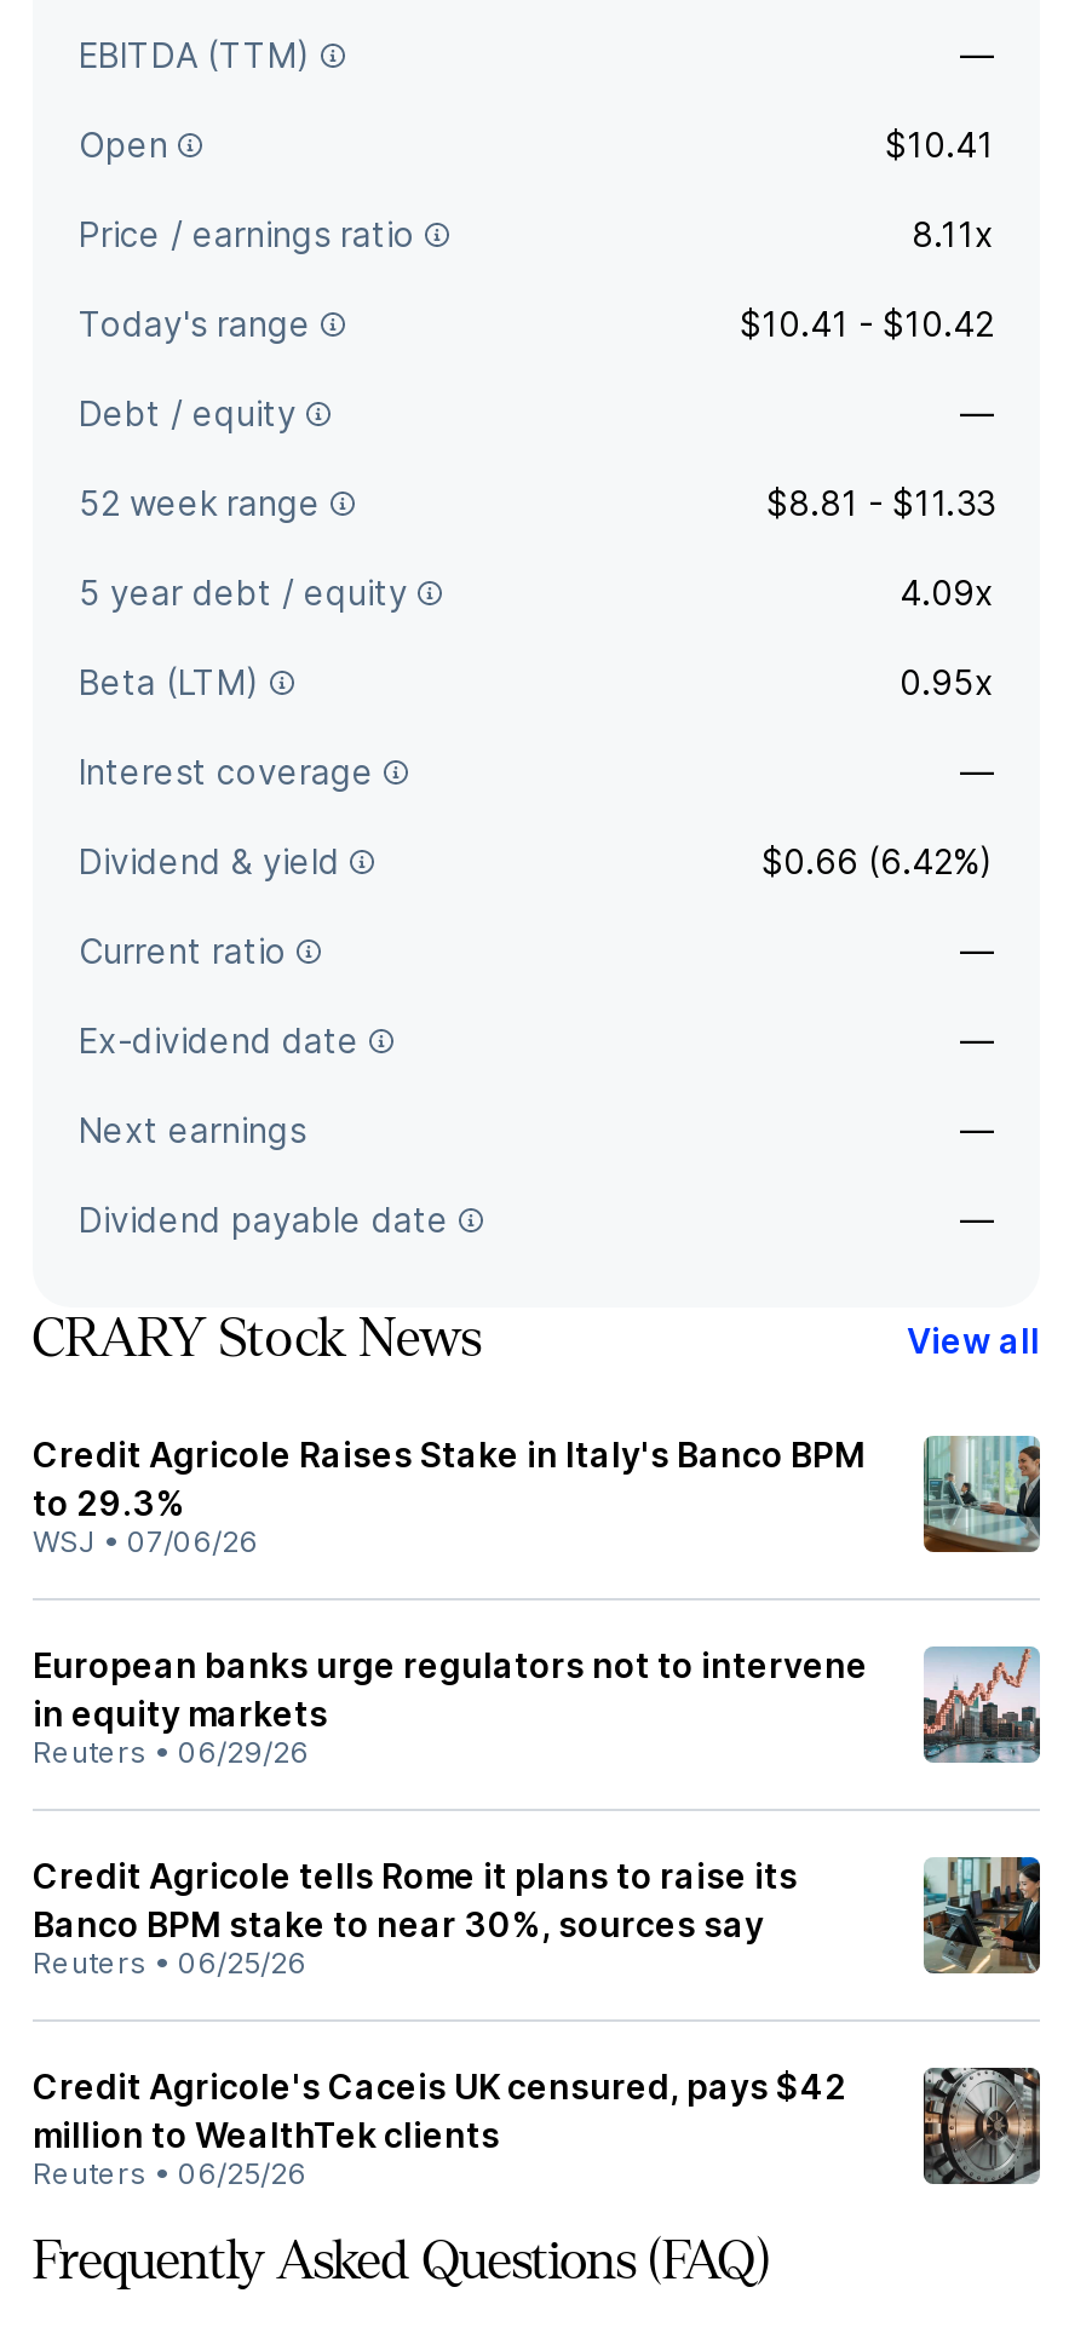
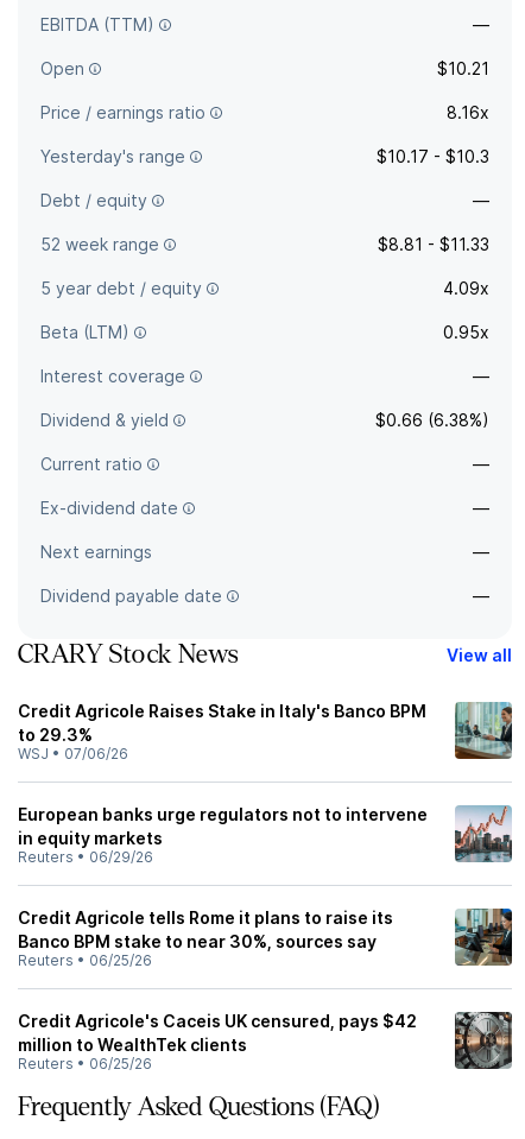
- $10.41
+ $10.21

- 8.11x
+ 8.16x

- Today's range
- $10.41 - $10.42
+ Yesterday's range
+ $10.17 - $10.3

- $0.66 (6.42%)
+ $0.66 (6.38%)
